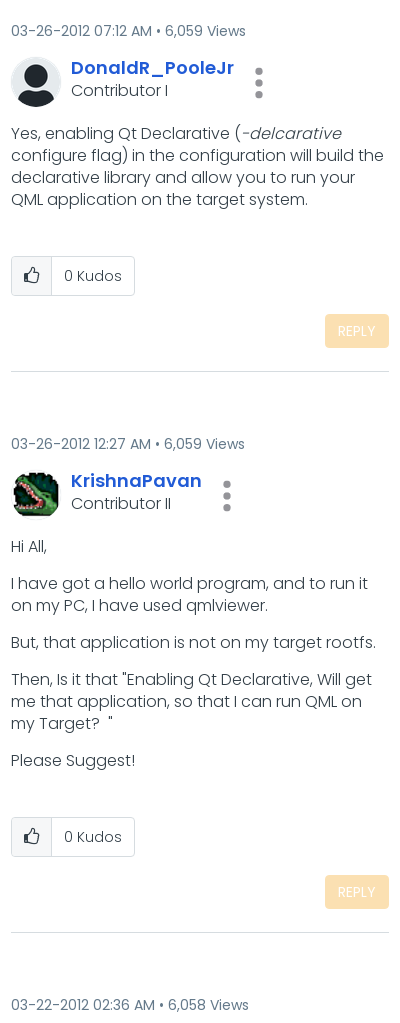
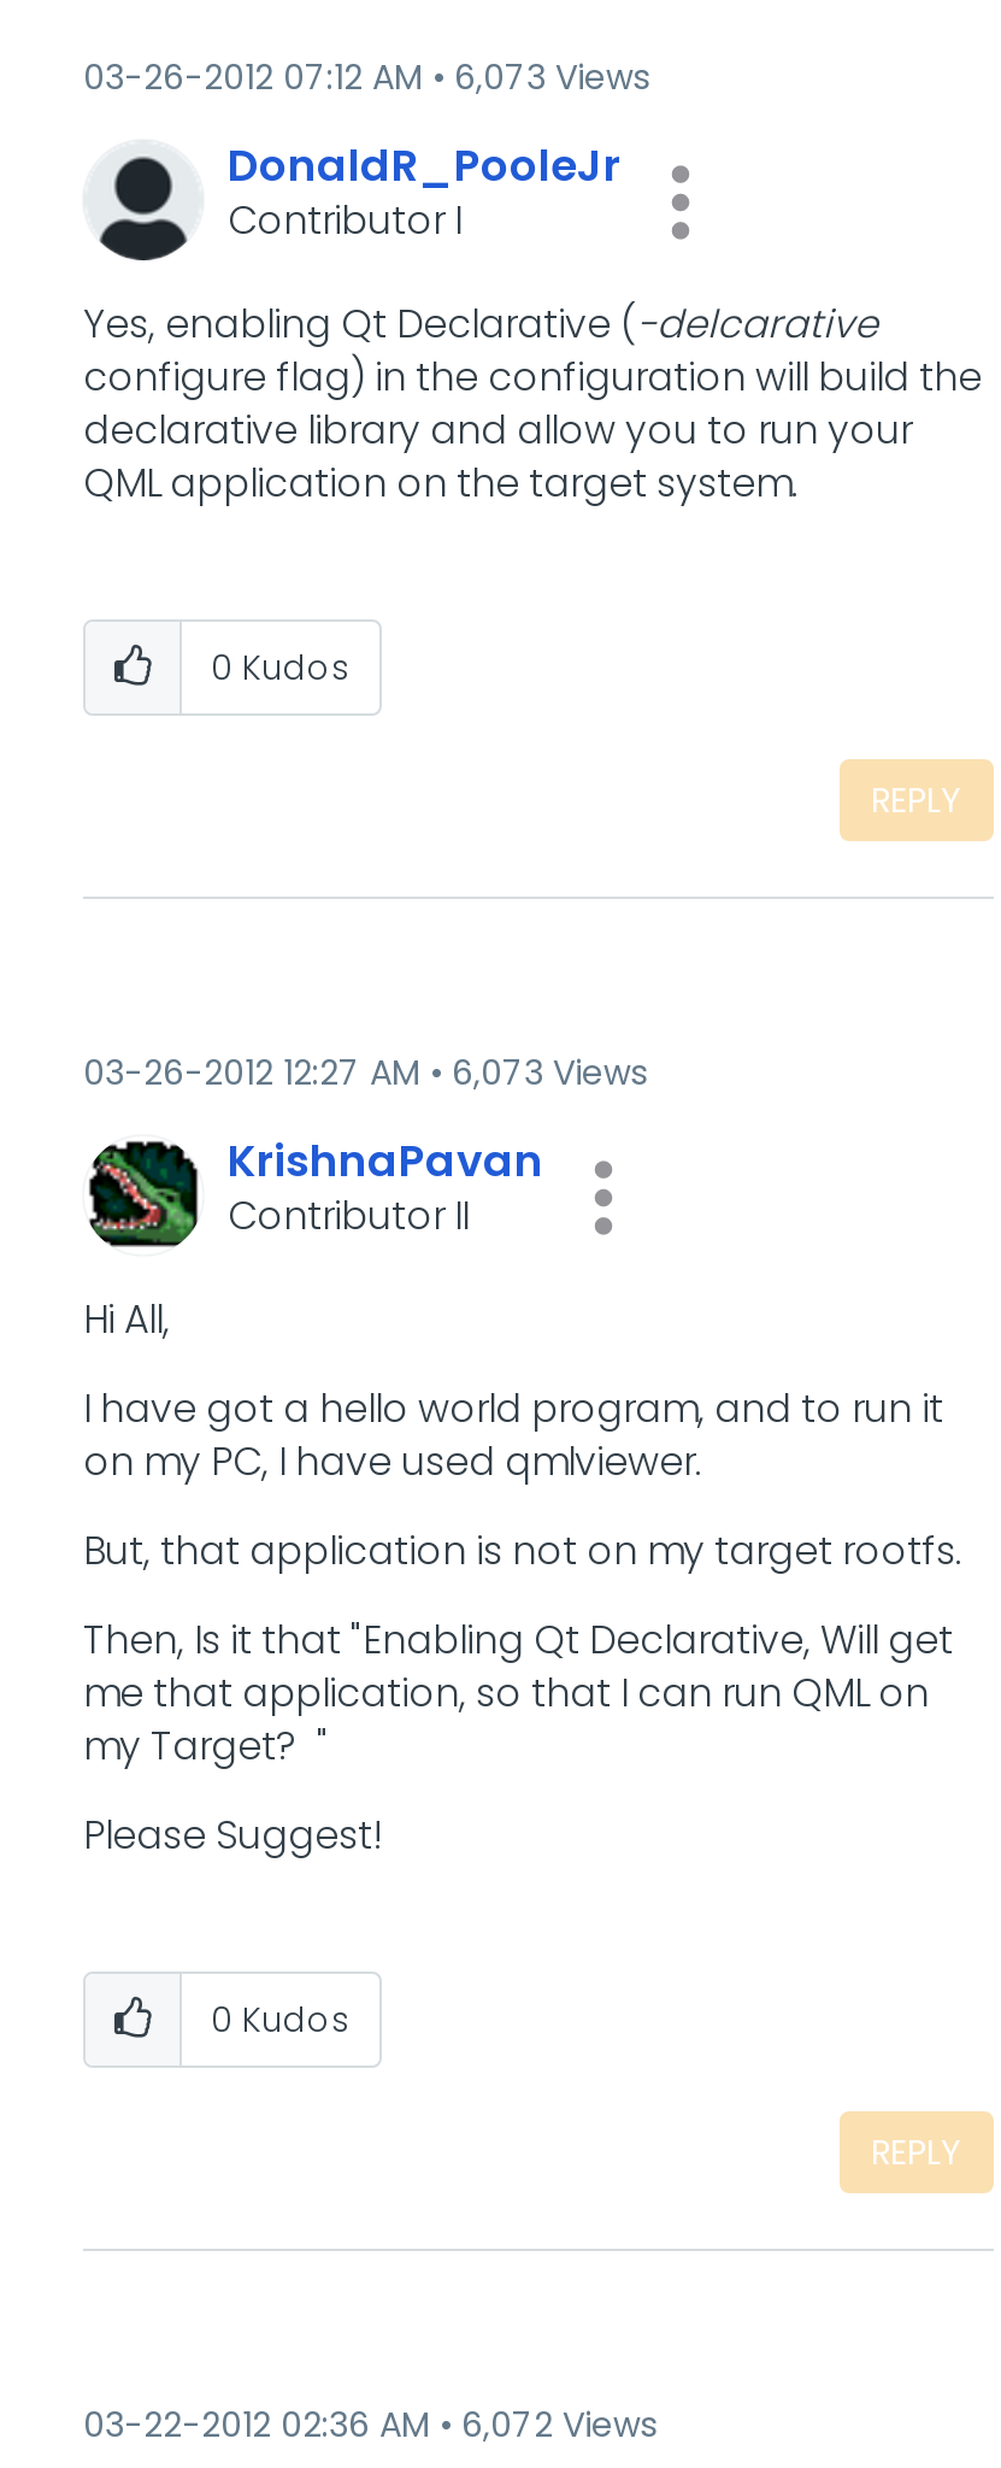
- 03-26-2012 07:12 AM 6,059 Views
+ 03-26-2012 07:12 AM 6,073 Views

- 03-26-2012 12:27 AM 6,059 Views
+ 03-26-2012 12:27 AM 6,073 Views

- 03-22-2012 02:36 AM 6,058 Views
+ 03-22-2012 02:36 AM 6,072 Views
